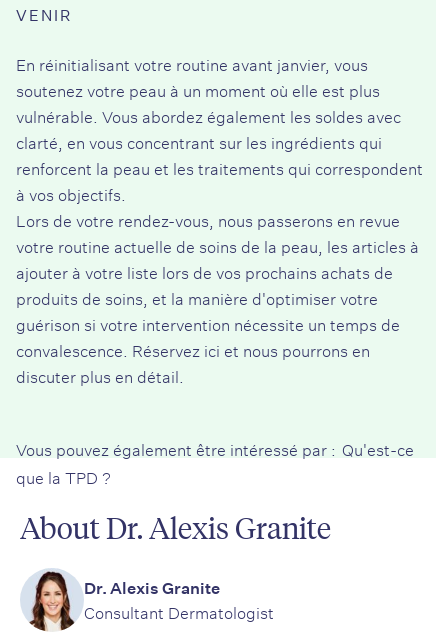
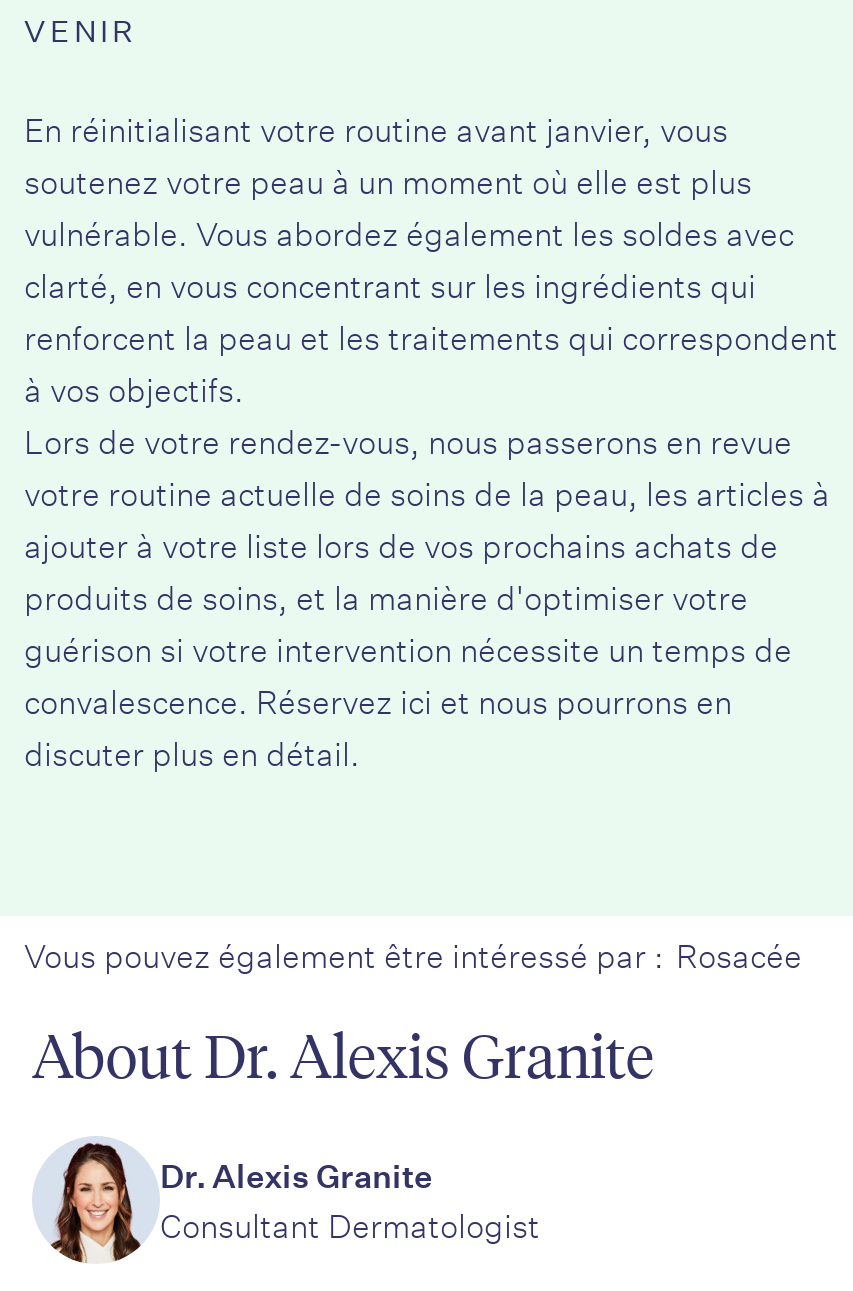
- Vous pouvez également être intéressé par : Qu'est-ce
- que la TPD ?
+ Vous pouvez également être intéressé par : Rosacée
